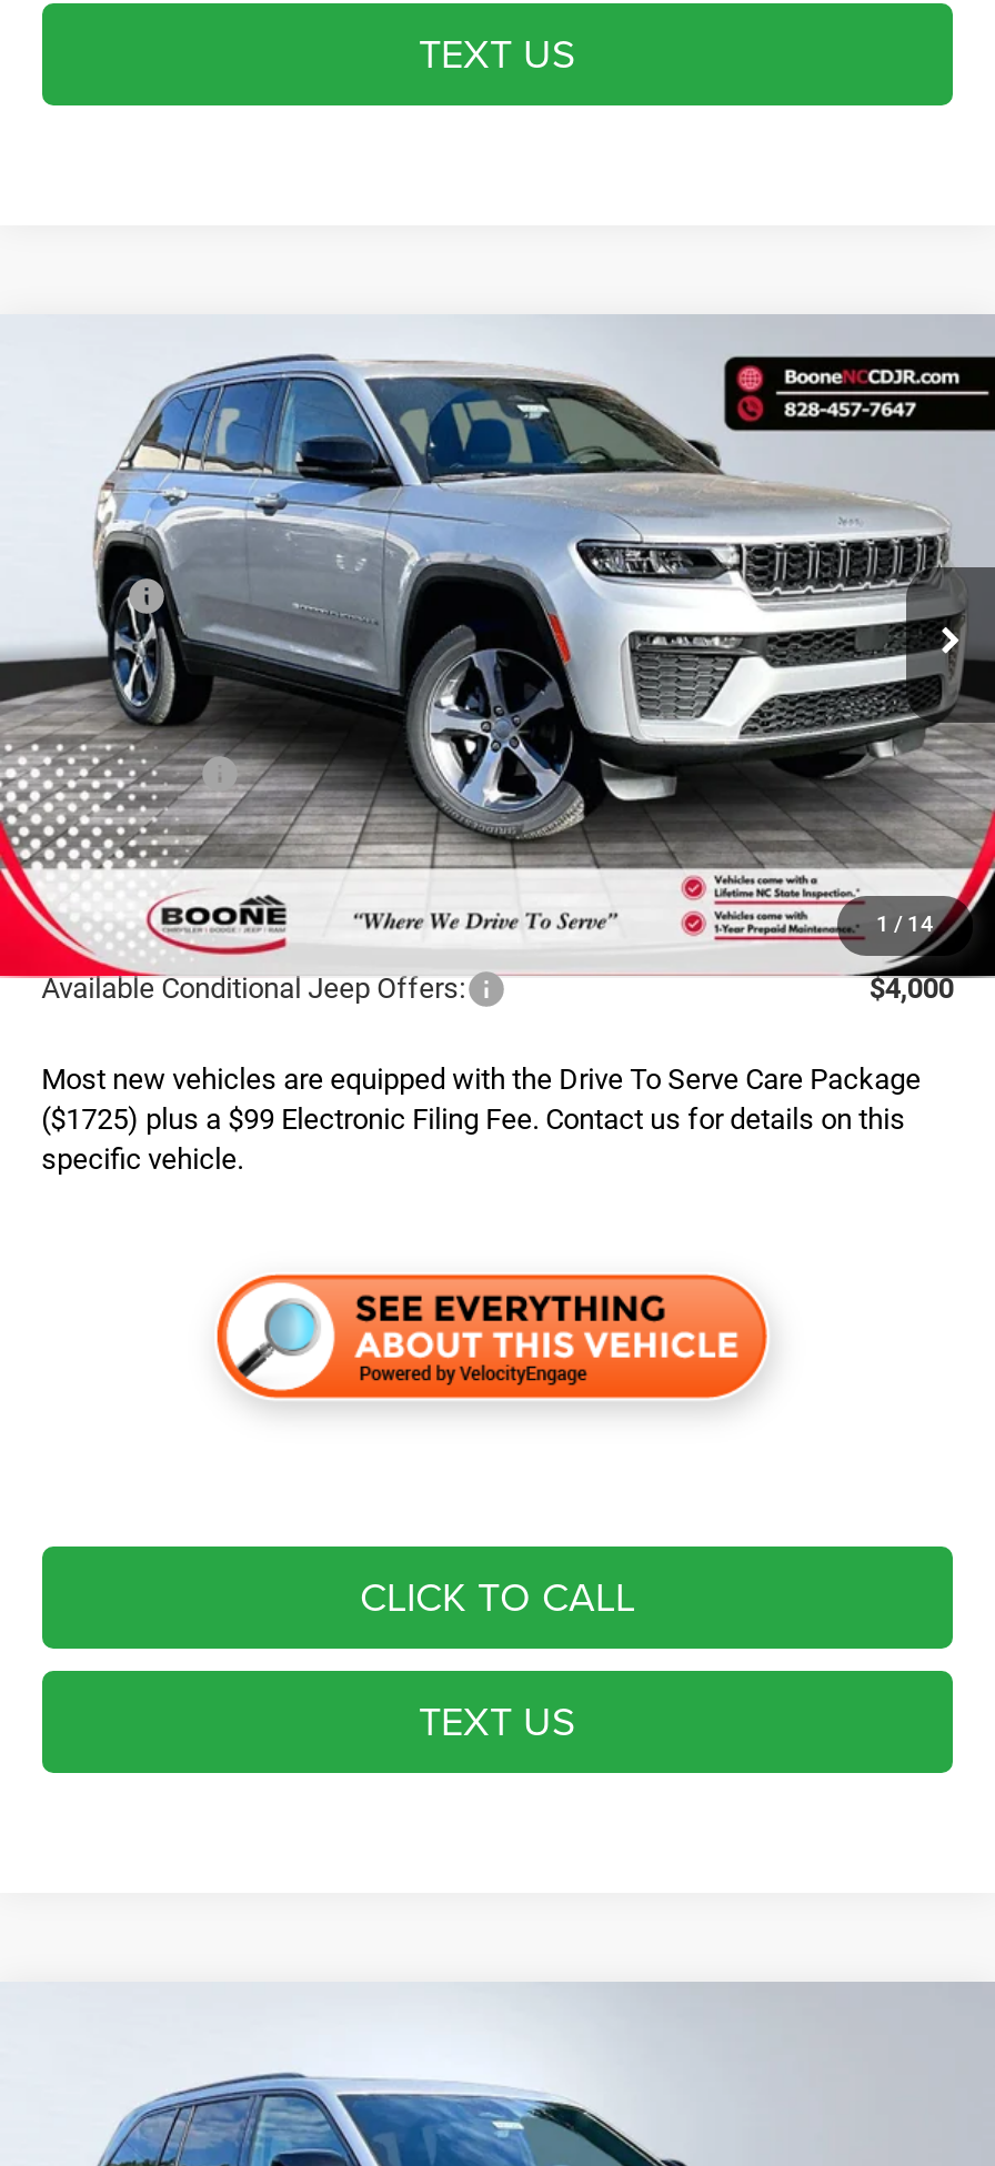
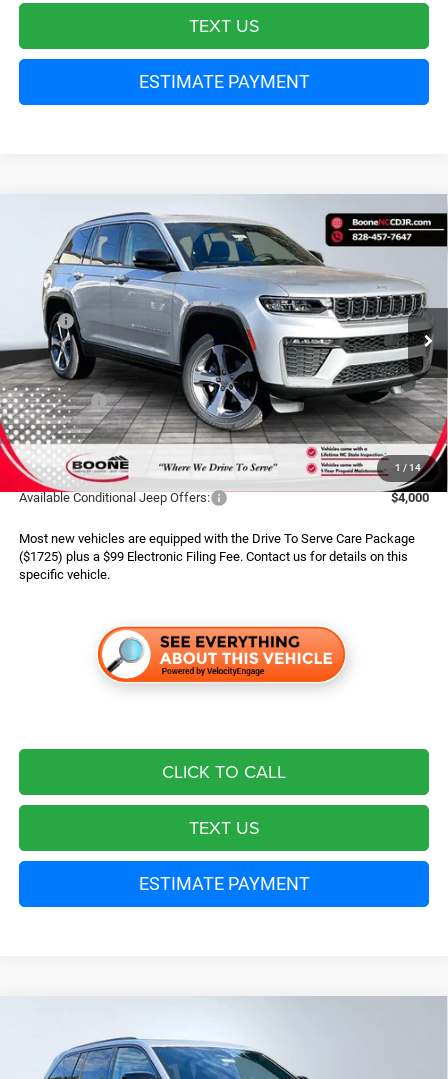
+ ESTIMATE PAYMENT

+ ESTIMATE PAYMENT
